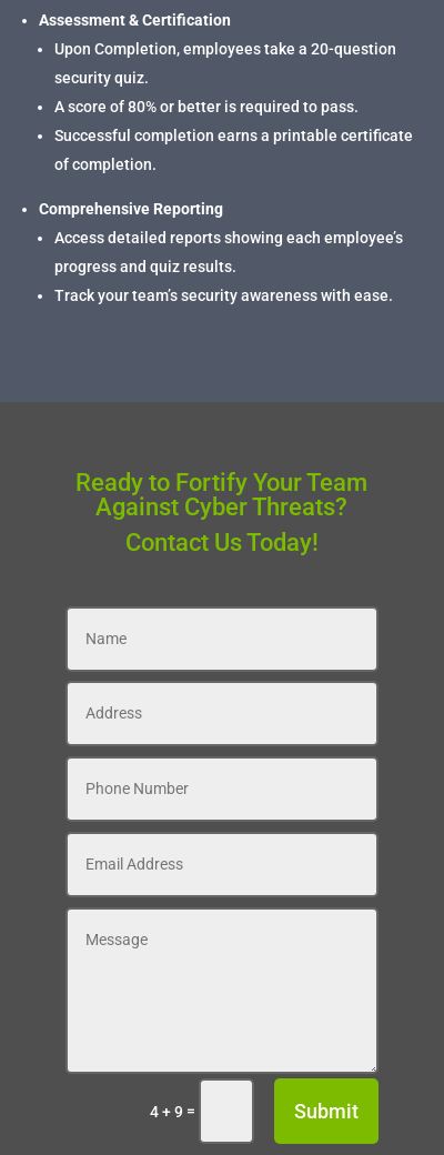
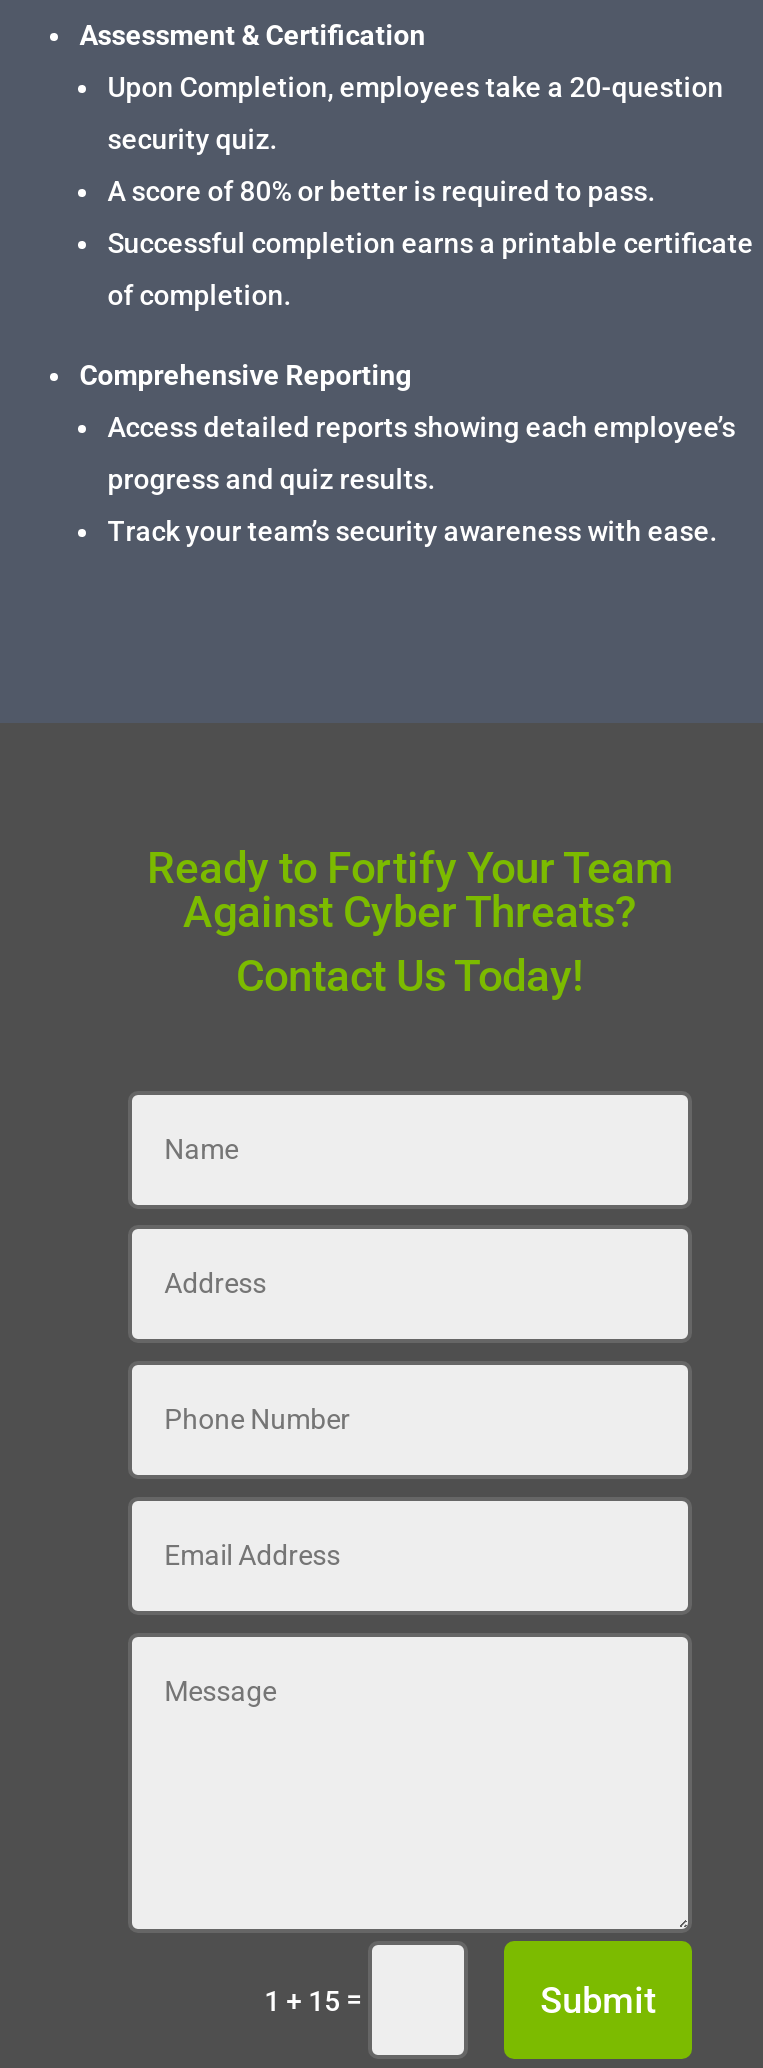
- 4 + 9 =
+ 1 + 15 =
